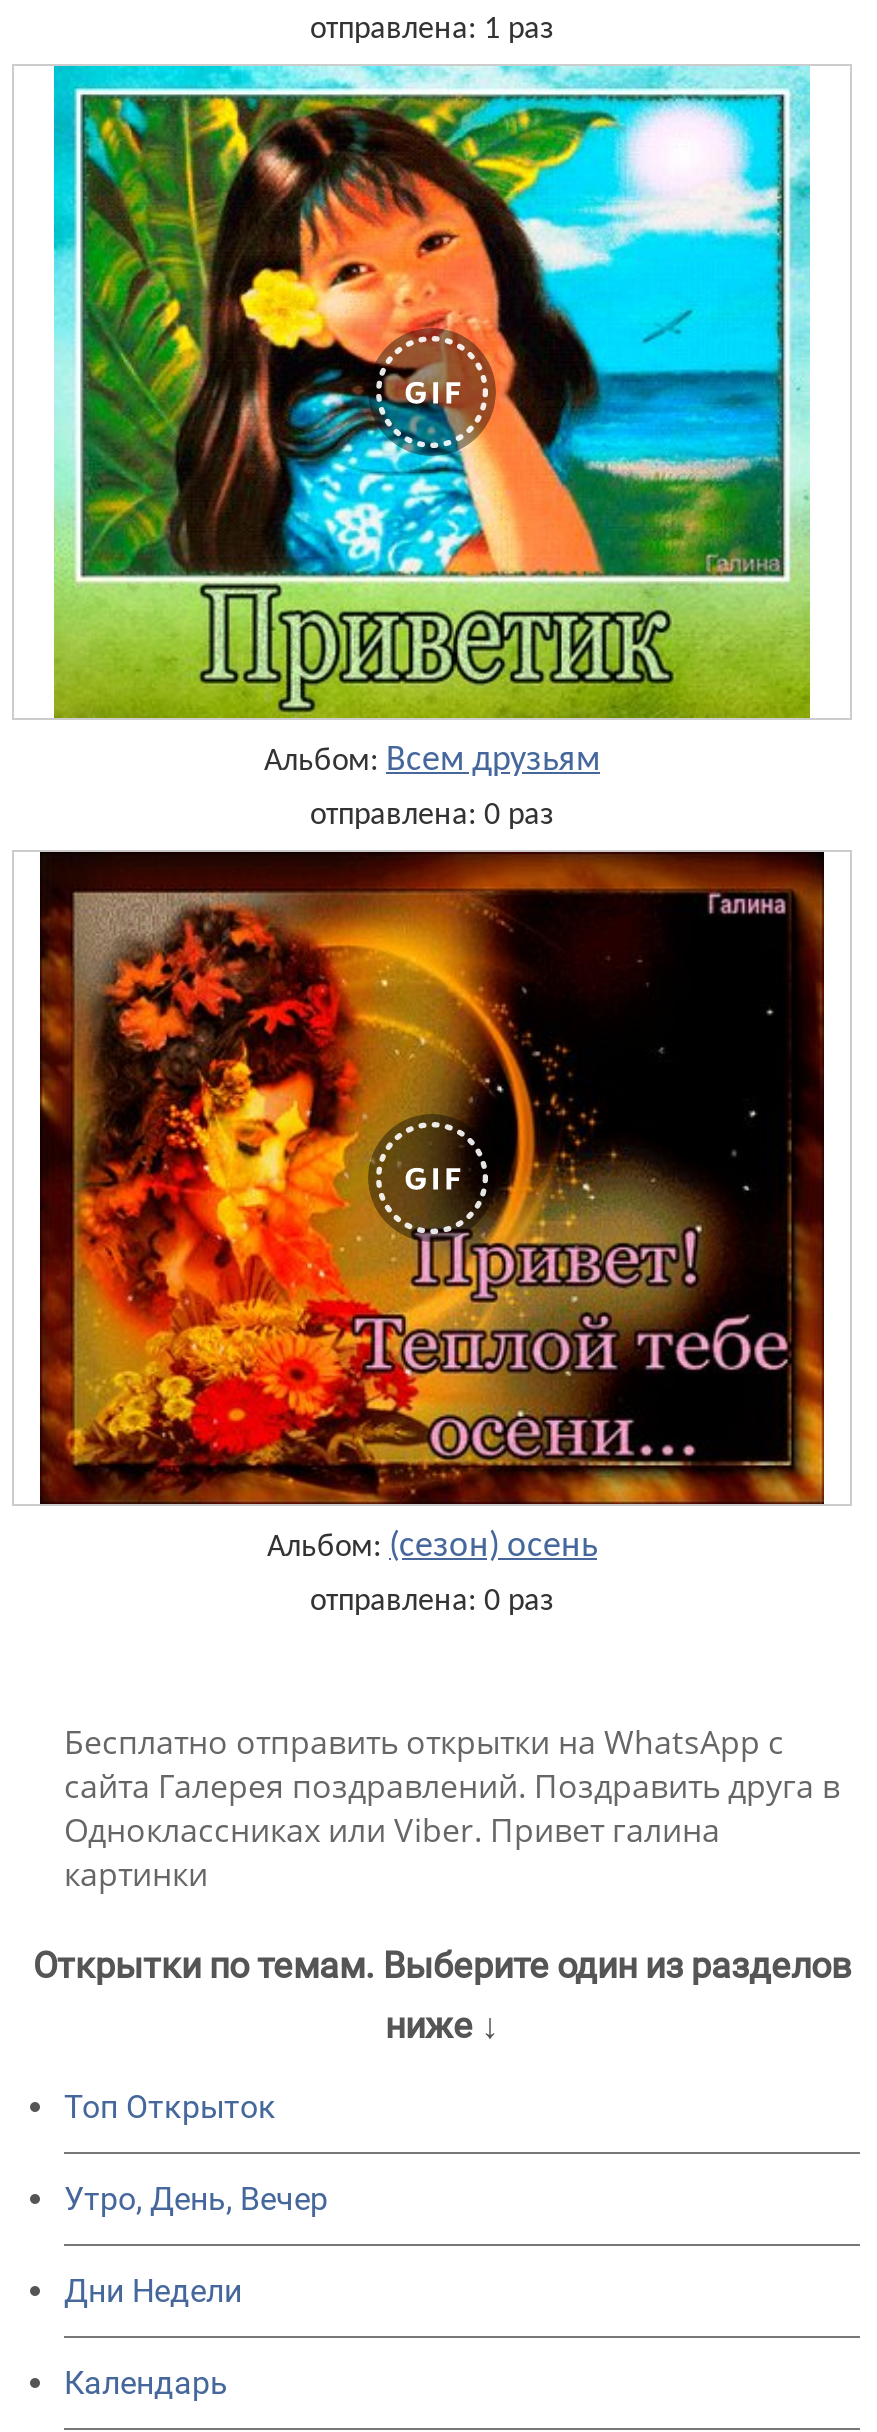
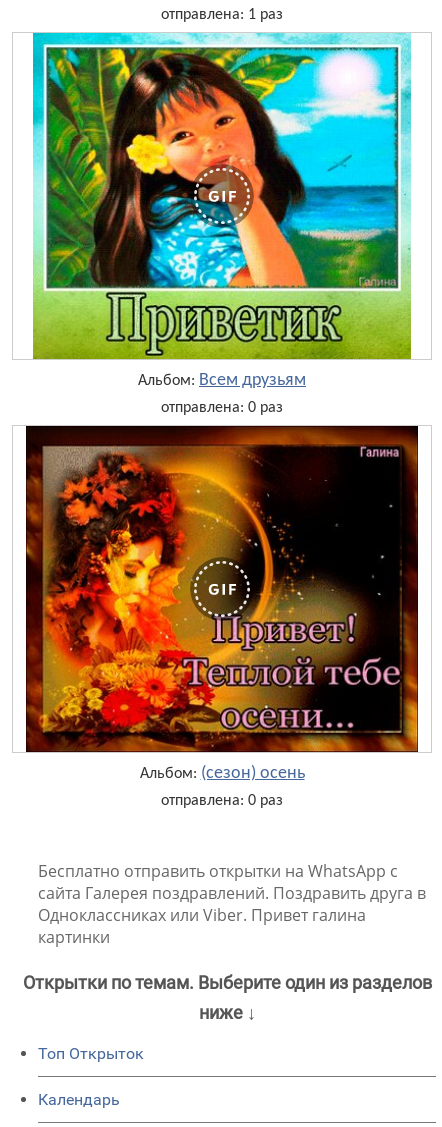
- Утро, День, Вечер
- Дни Недели
